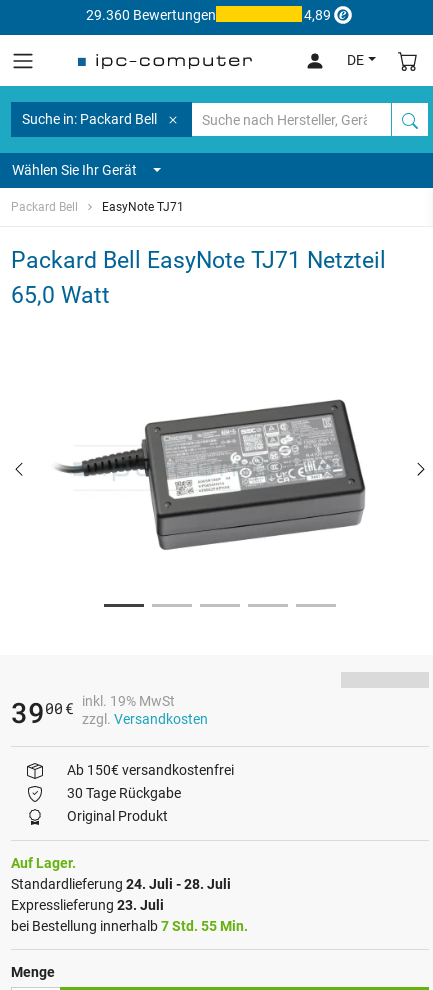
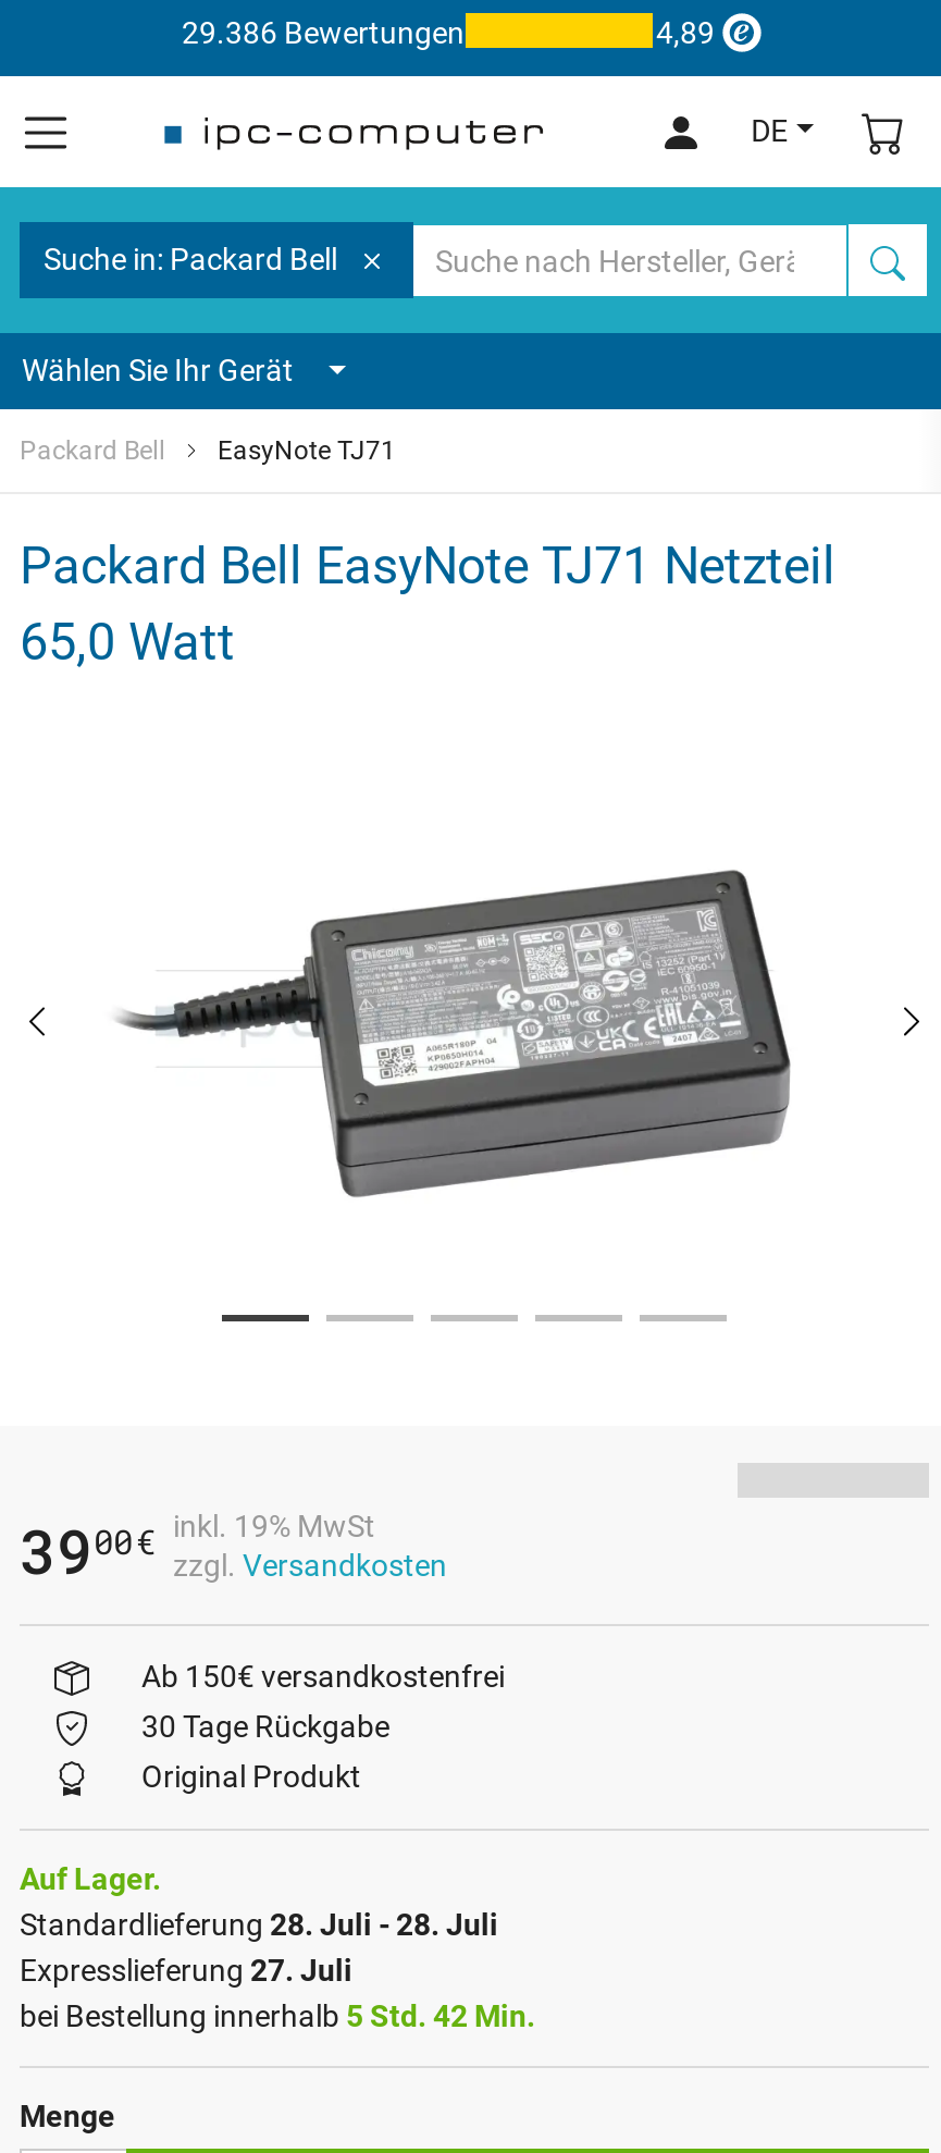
- 29.360 Bewertungen
+ 29.386 Bewertungen

- Standardlieferung 24. Juli - 28. Juli
+ Standardlieferung 28. Juli - 28. Juli

- Expresslieferung 23. Juli
+ Expresslieferung 27. Juli

- bei Bestellung innerhalb 7 Std. 55 Min.
+ bei Bestellung innerhalb 5 Std. 42 Min.
